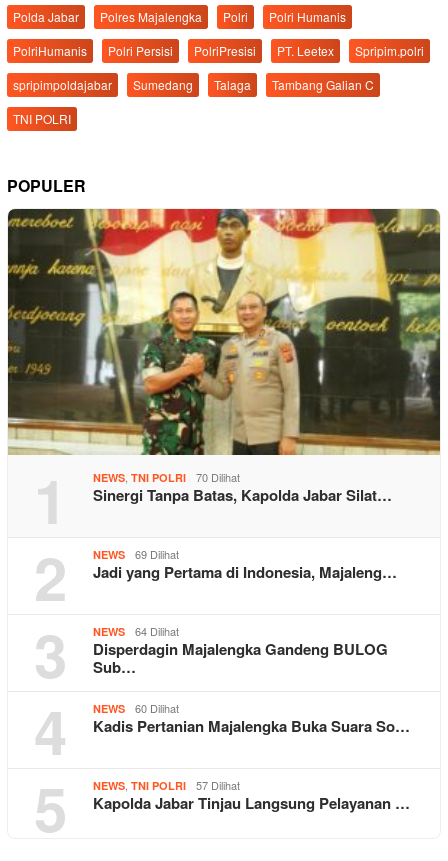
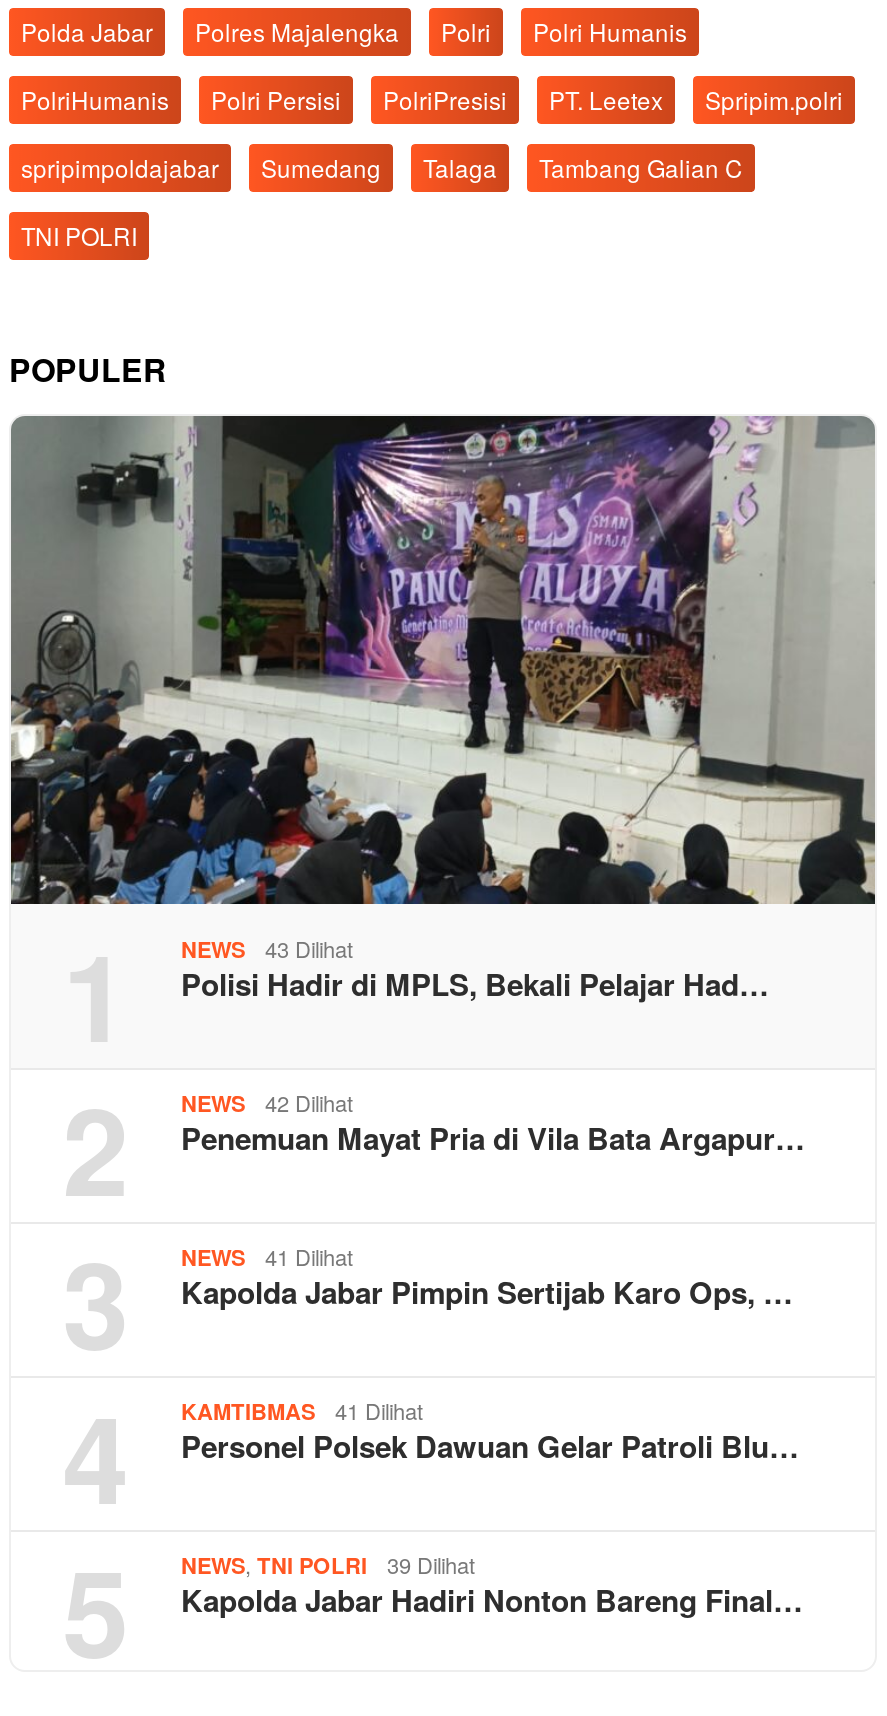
- [image]
- NEWS, TNI POLRI
- 70 Dilihat
- Sinergi Tanpa Batas, Kapolda Jabar Silat…
+ [image]
+ NEWS
+ 43 Dilihat
+ Polisi Hadir di MPLS, Bekali Pelajar Had…

- 69 Dilihat
- Jadi yang Pertama di Indonesia, Majaleng…
+ 42 Dilihat
+ Penemuan Mayat Pria di Vila Bata Argapur…

- 64 Dilihat
- Disperdagin Majalengka Gandeng BULOG
- Sub…
+ 41 Dilihat
+ Kapolda Jabar Pimpin Sertijab Karo Ops, …

- NEWS
- 60 Dilihat
- Kadis Pertanian Majalengka Buka Suara So…
+ KAMTIBMAS
+ 41 Dilihat
+ Personel Polsek Dawuan Gelar Patroli Blu…

- 57 Dilihat
+ 39 Dilihat

- Kapolda Jabar Tinjau Langsung Pelayanan …
+ Kapolda Jabar Hadiri Nonton Bareng Final…
